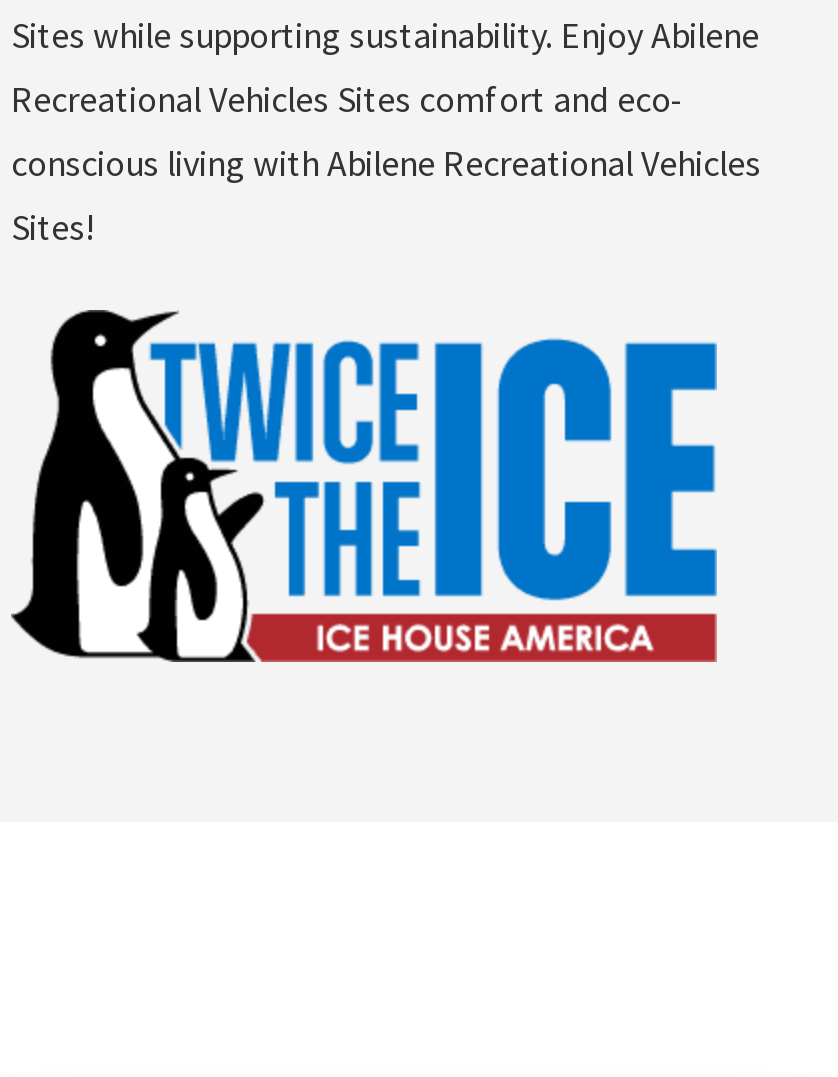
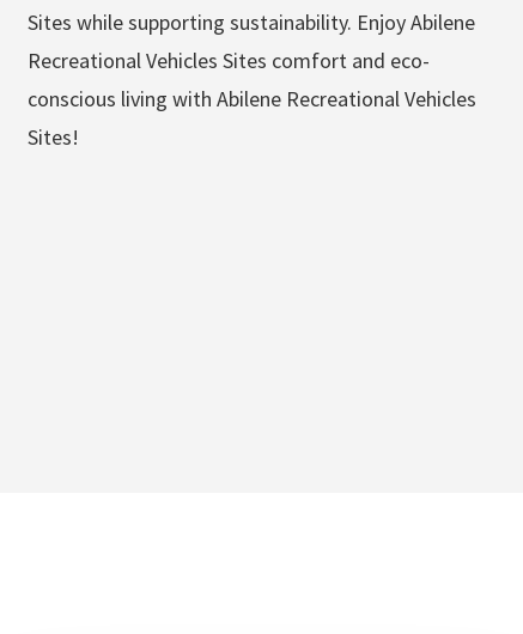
- [image]
